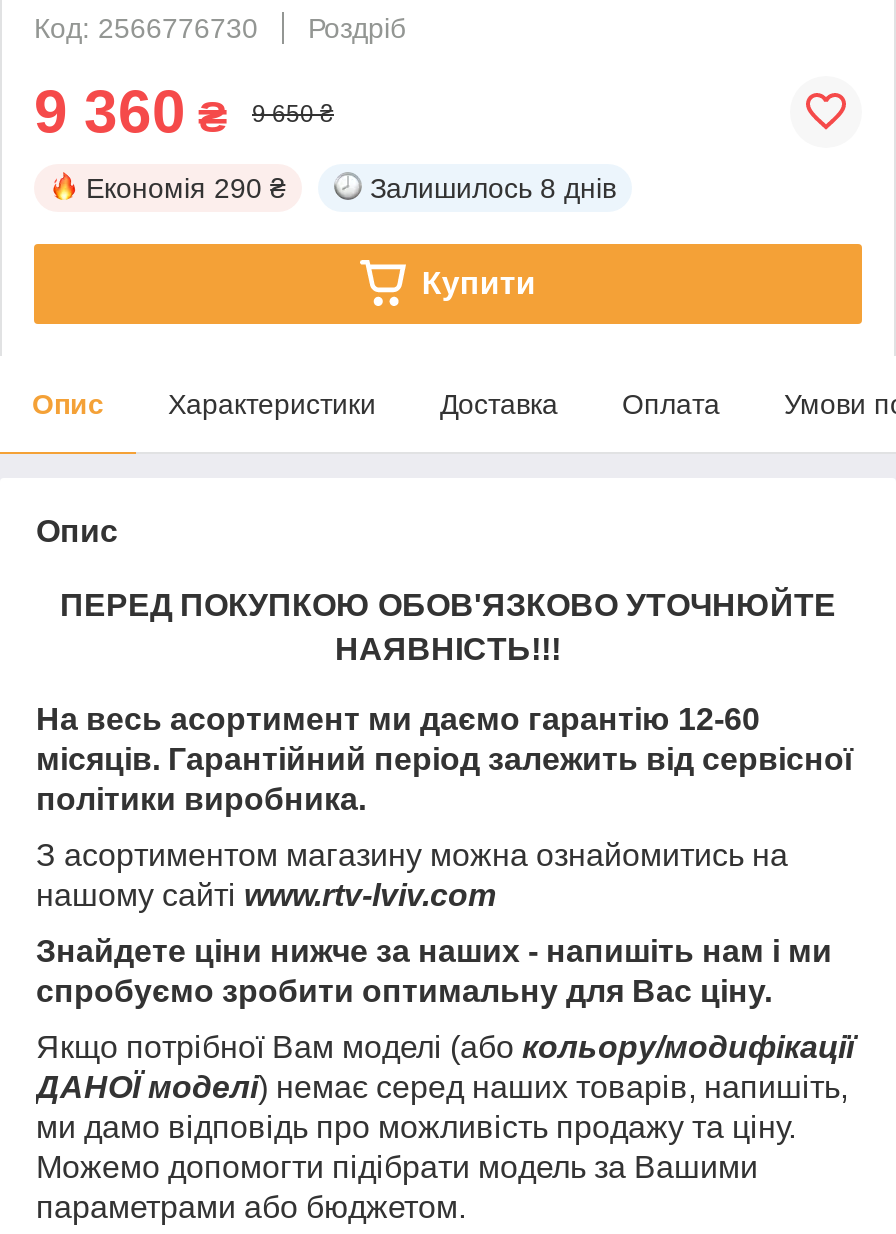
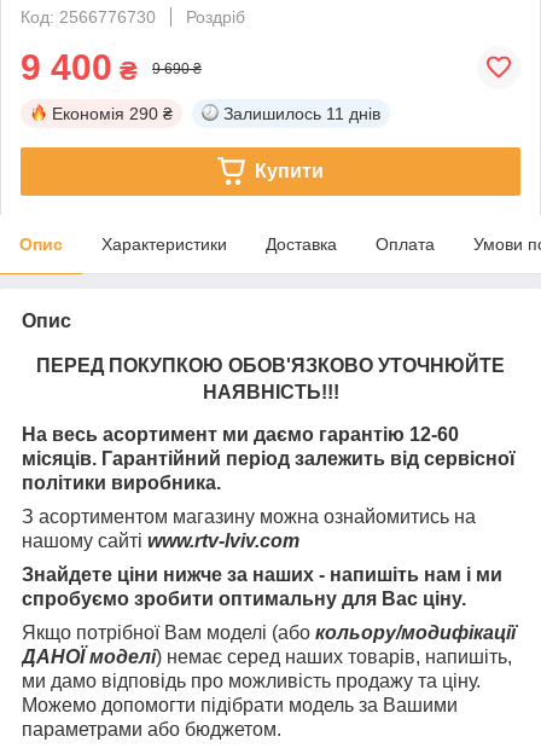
- 9 360 ₴
+ 9 400 ₴

- 9 650 ₴
+ 9 690 ₴

- Залишилось 8 днів
+ Залишилось 11 днів
